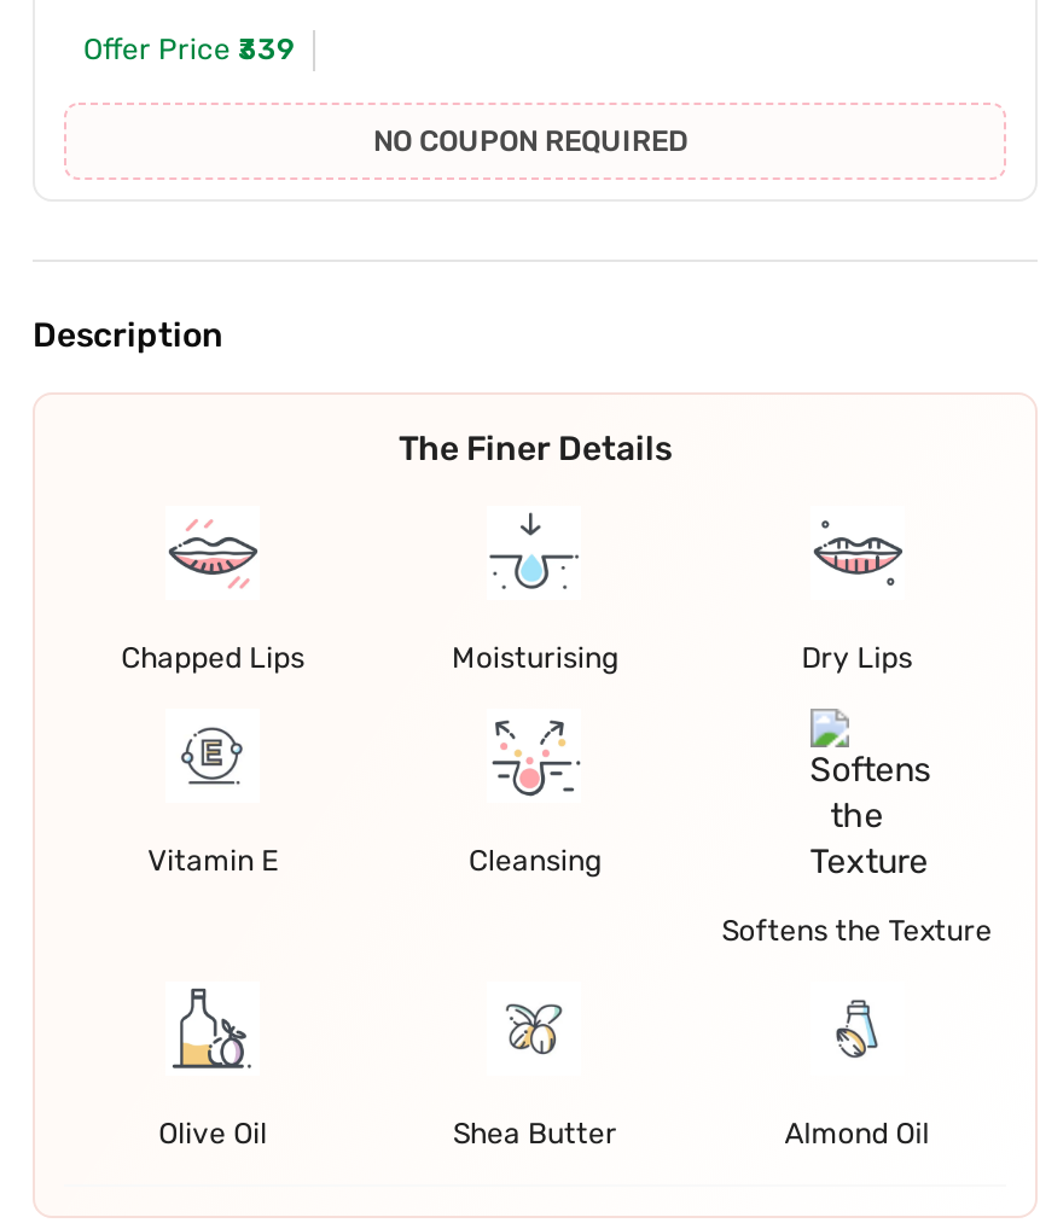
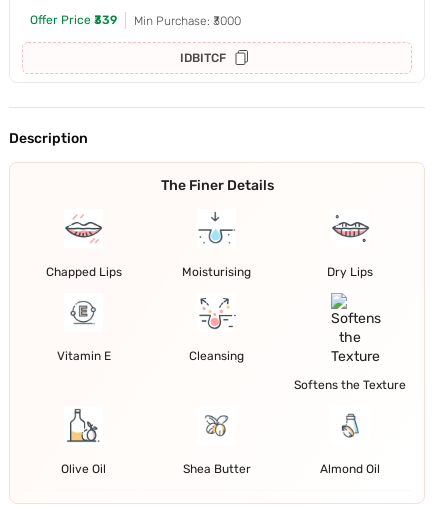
- NO COUPON REQUIRED
+ Min Purchase: ₹3000
+ IDBITCF
